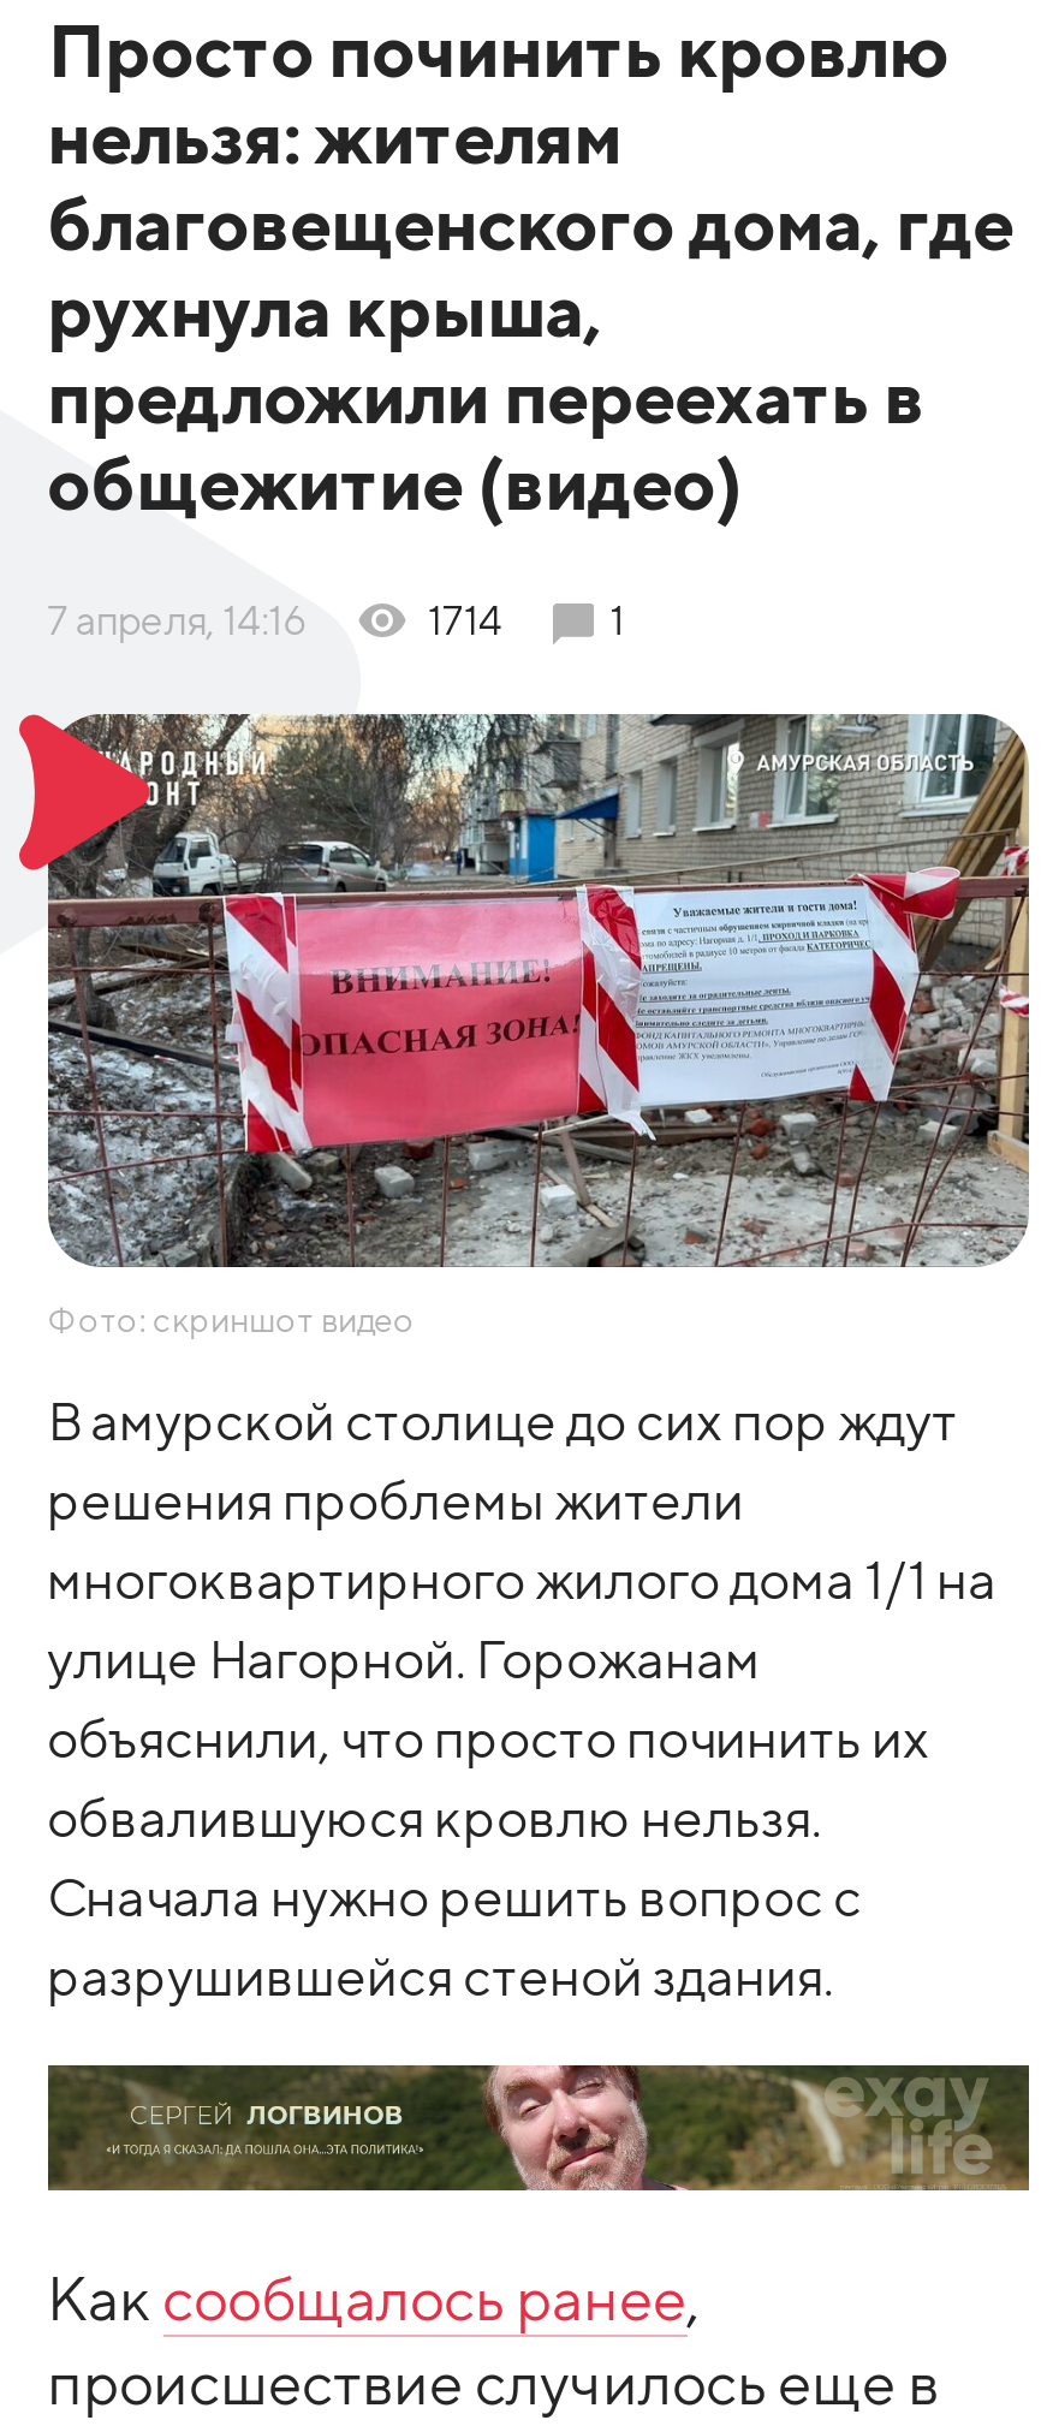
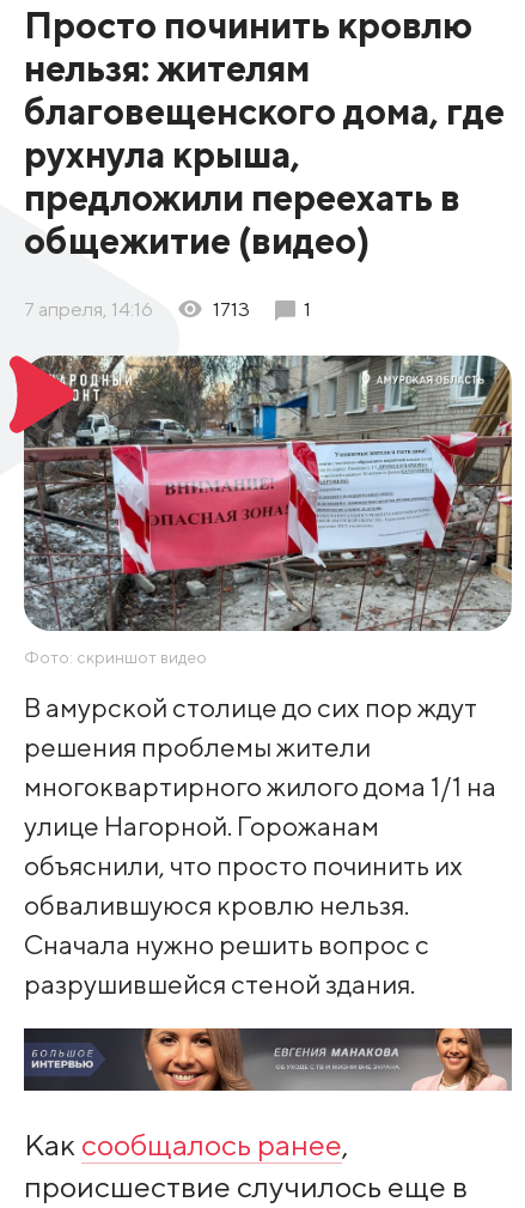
- 1714
+ 1713

- [image]
+ [image]
